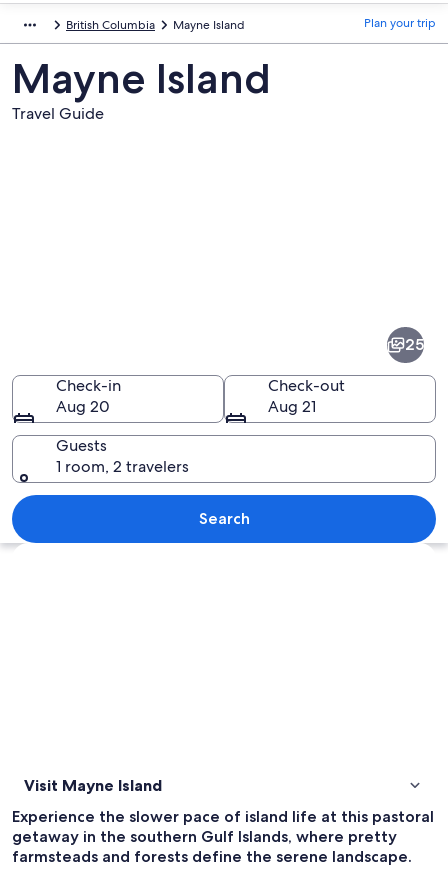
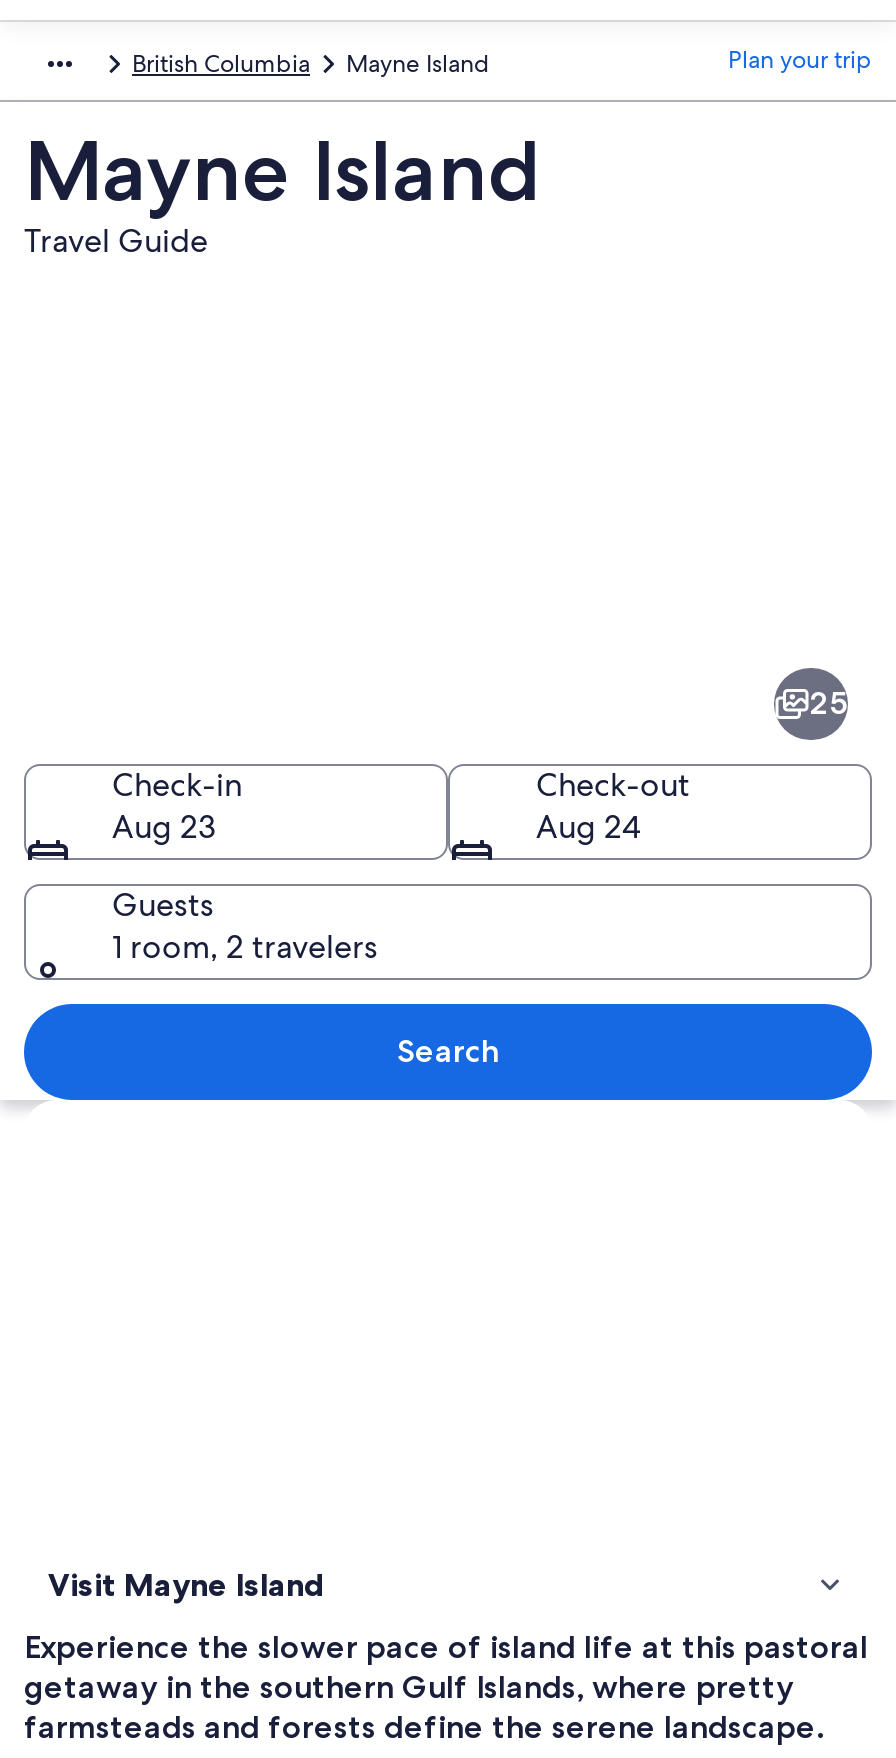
- Aug 20
+ Aug 23

- Aug 21
+ Aug 24
